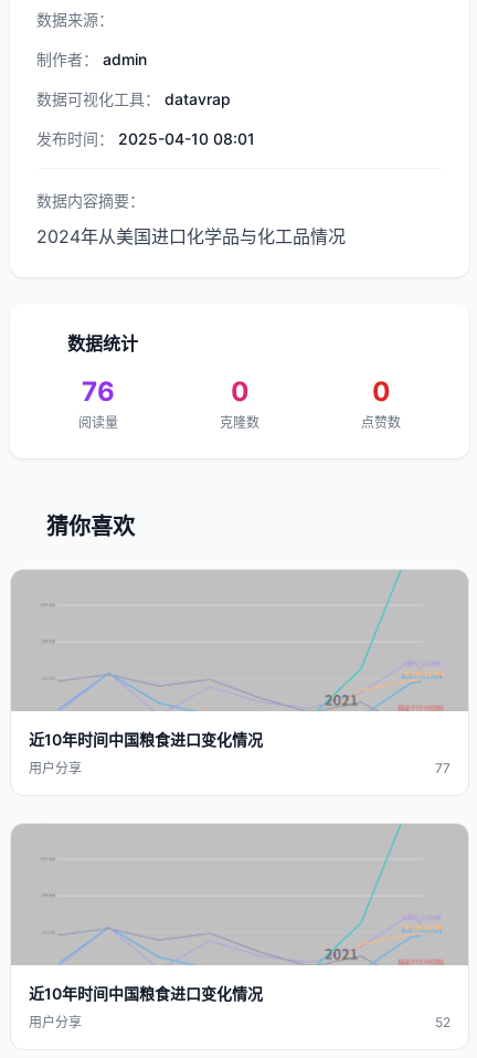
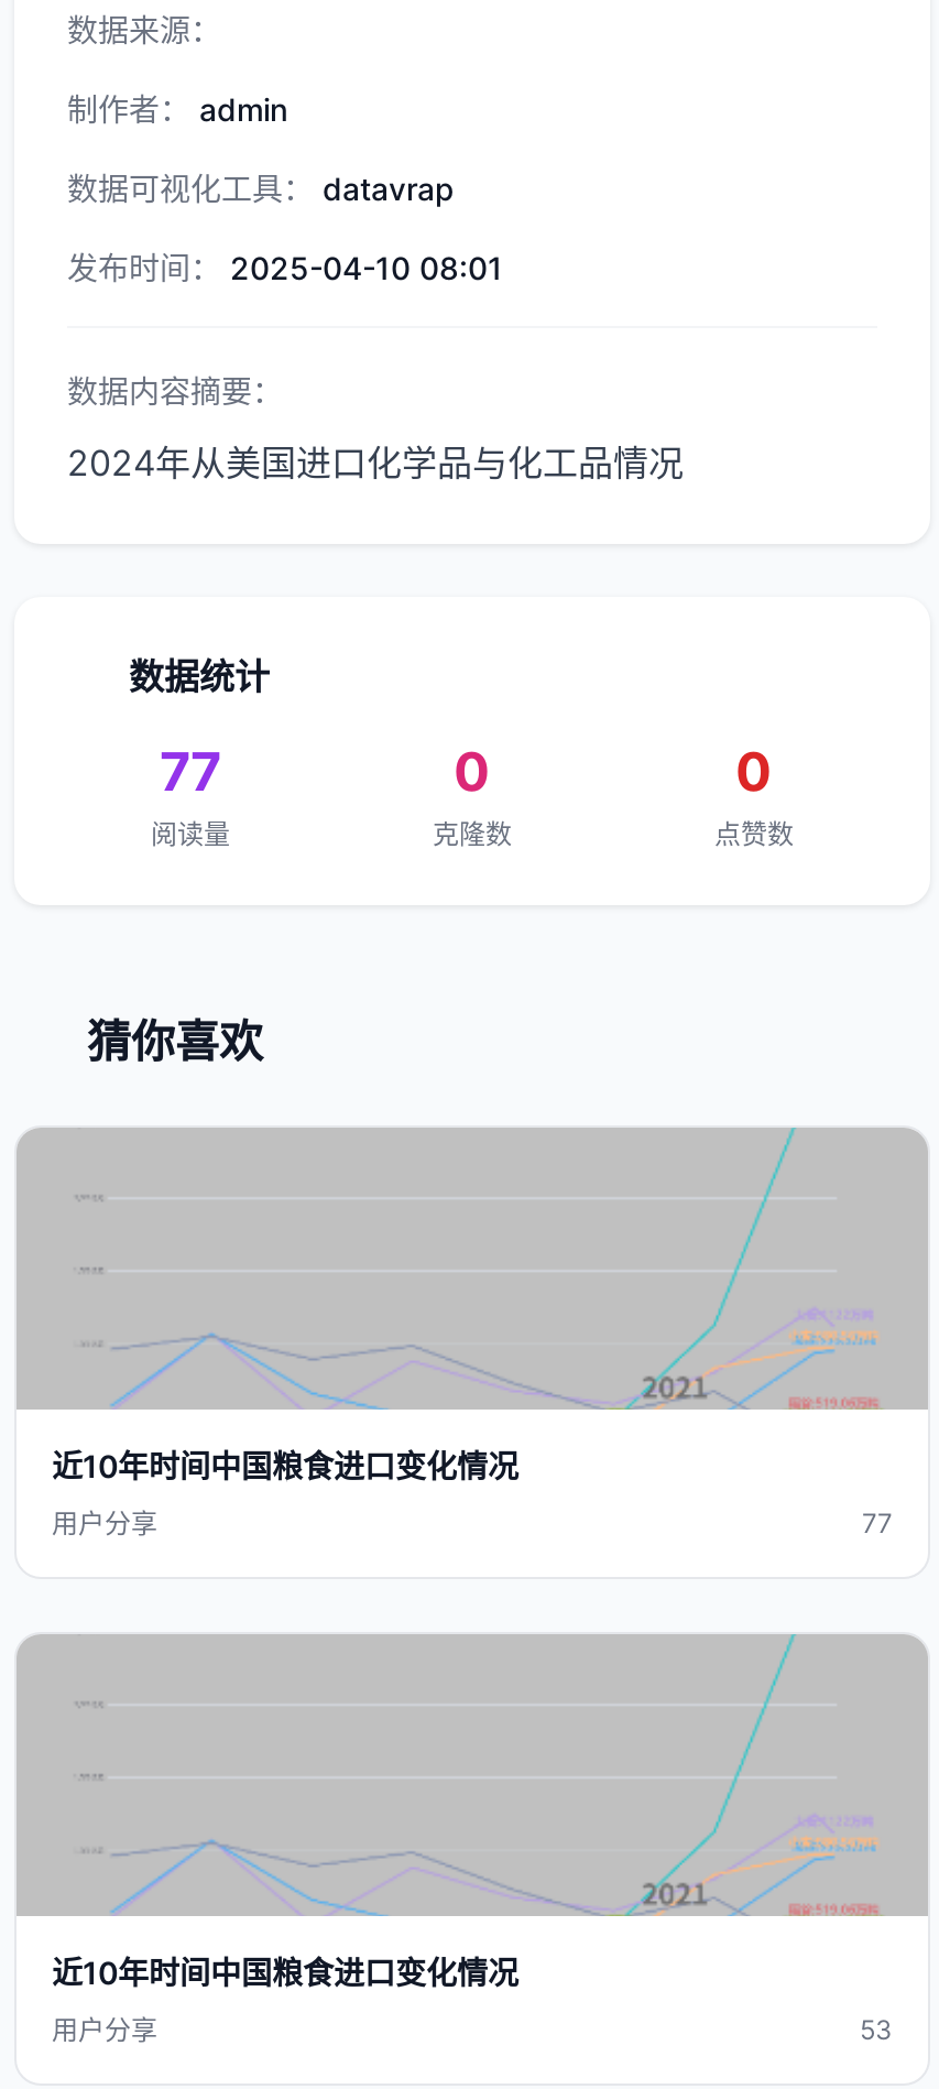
- 76
+ 77

- 52
+ 53
